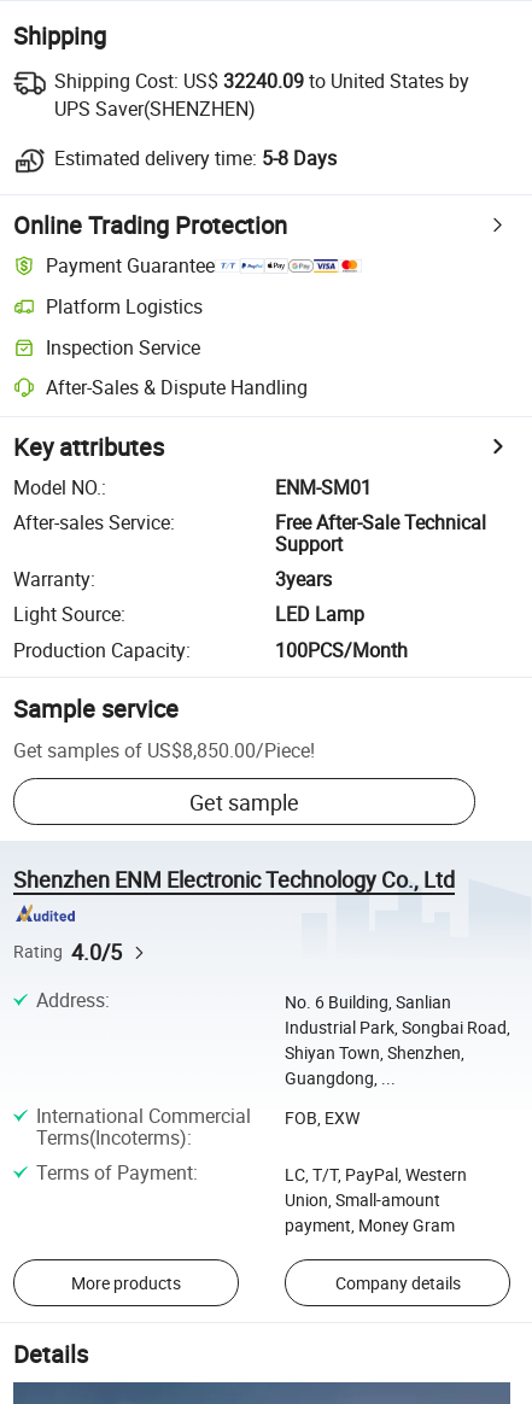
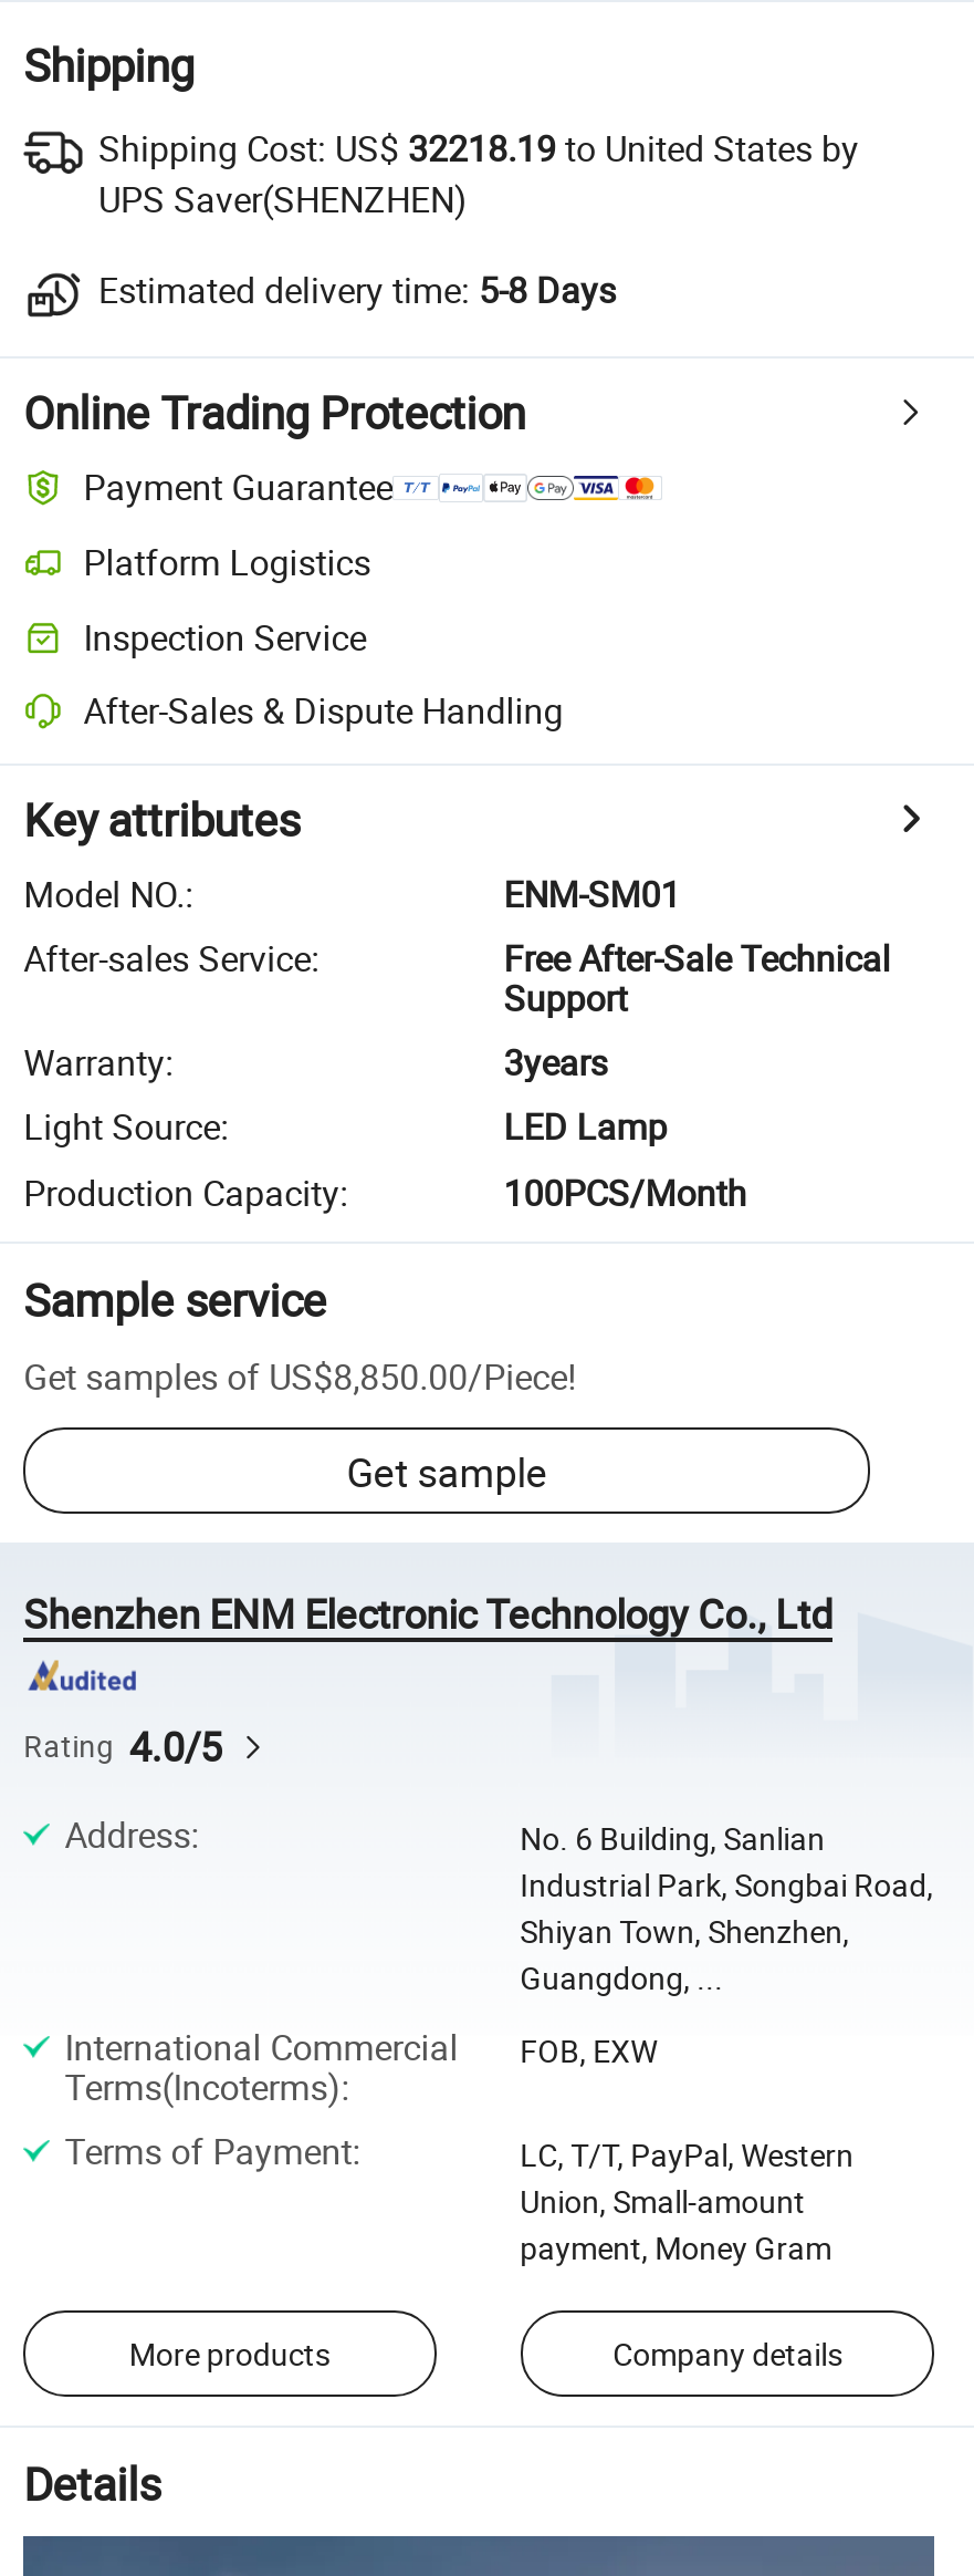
- Shipping Cost: US$32240.09 to United States by
+ Shipping Cost: US$32218.19 to United States by
